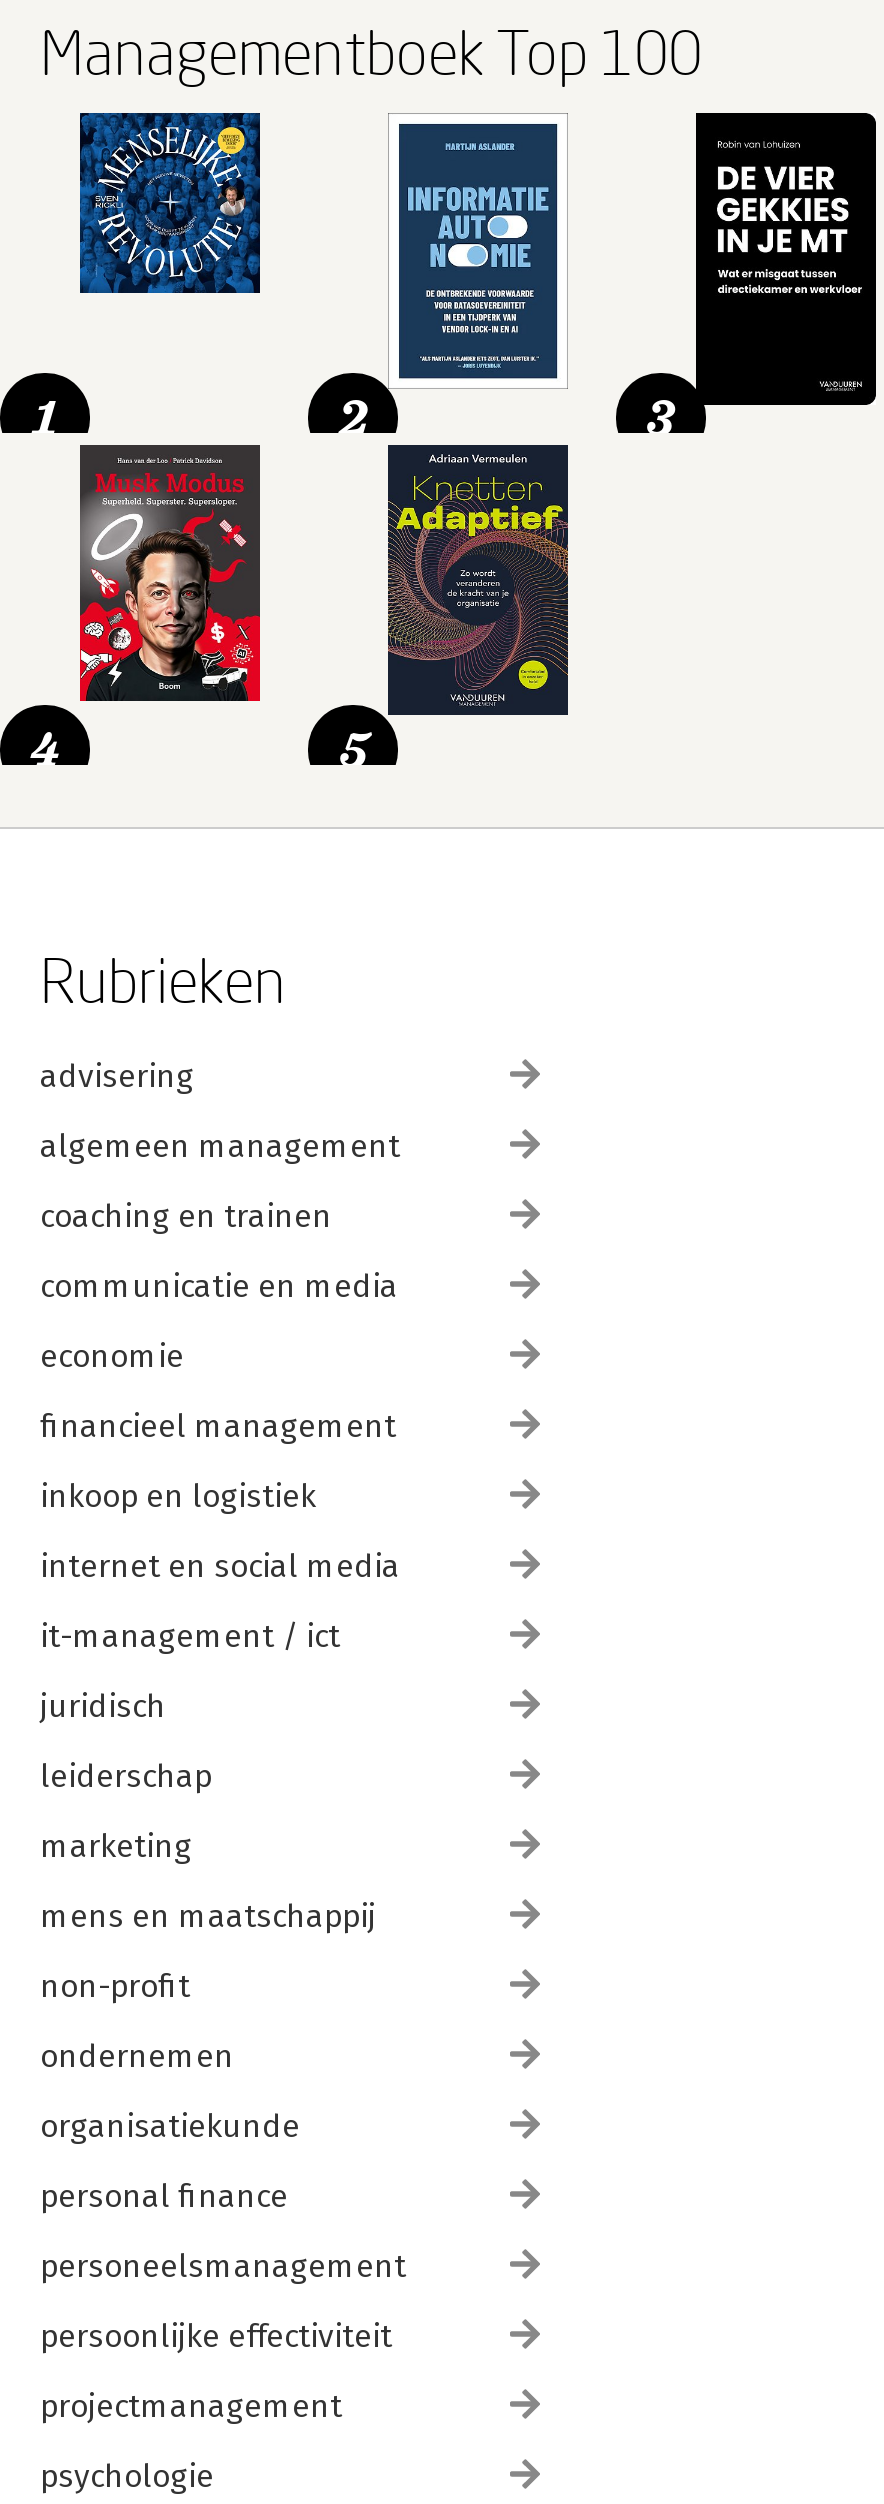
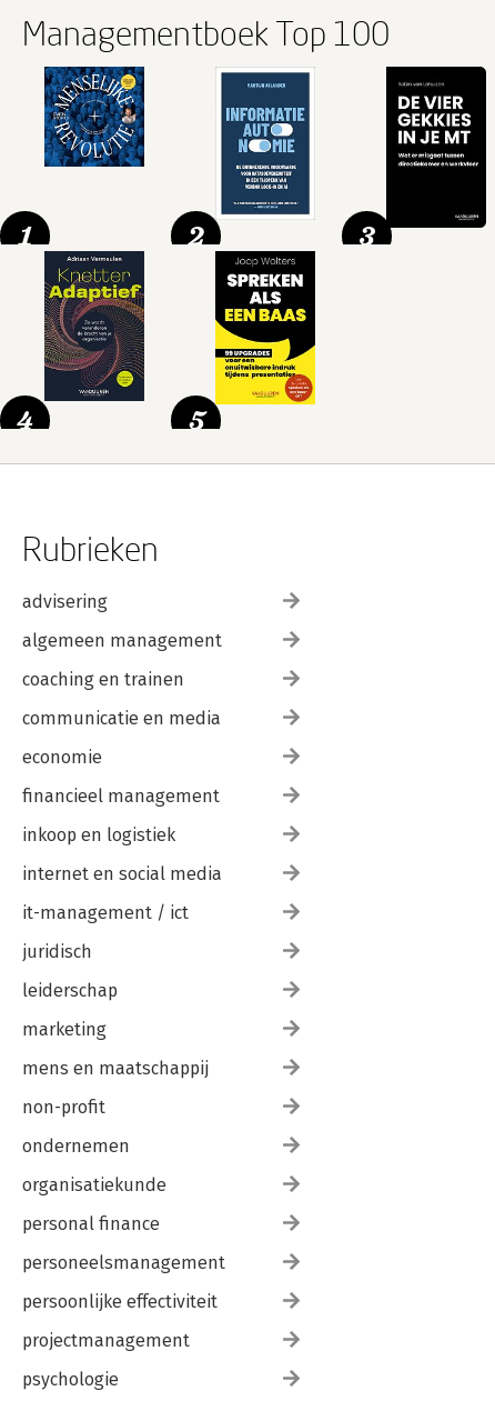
- [image]
+ [image]

- [image]
+ [image]
